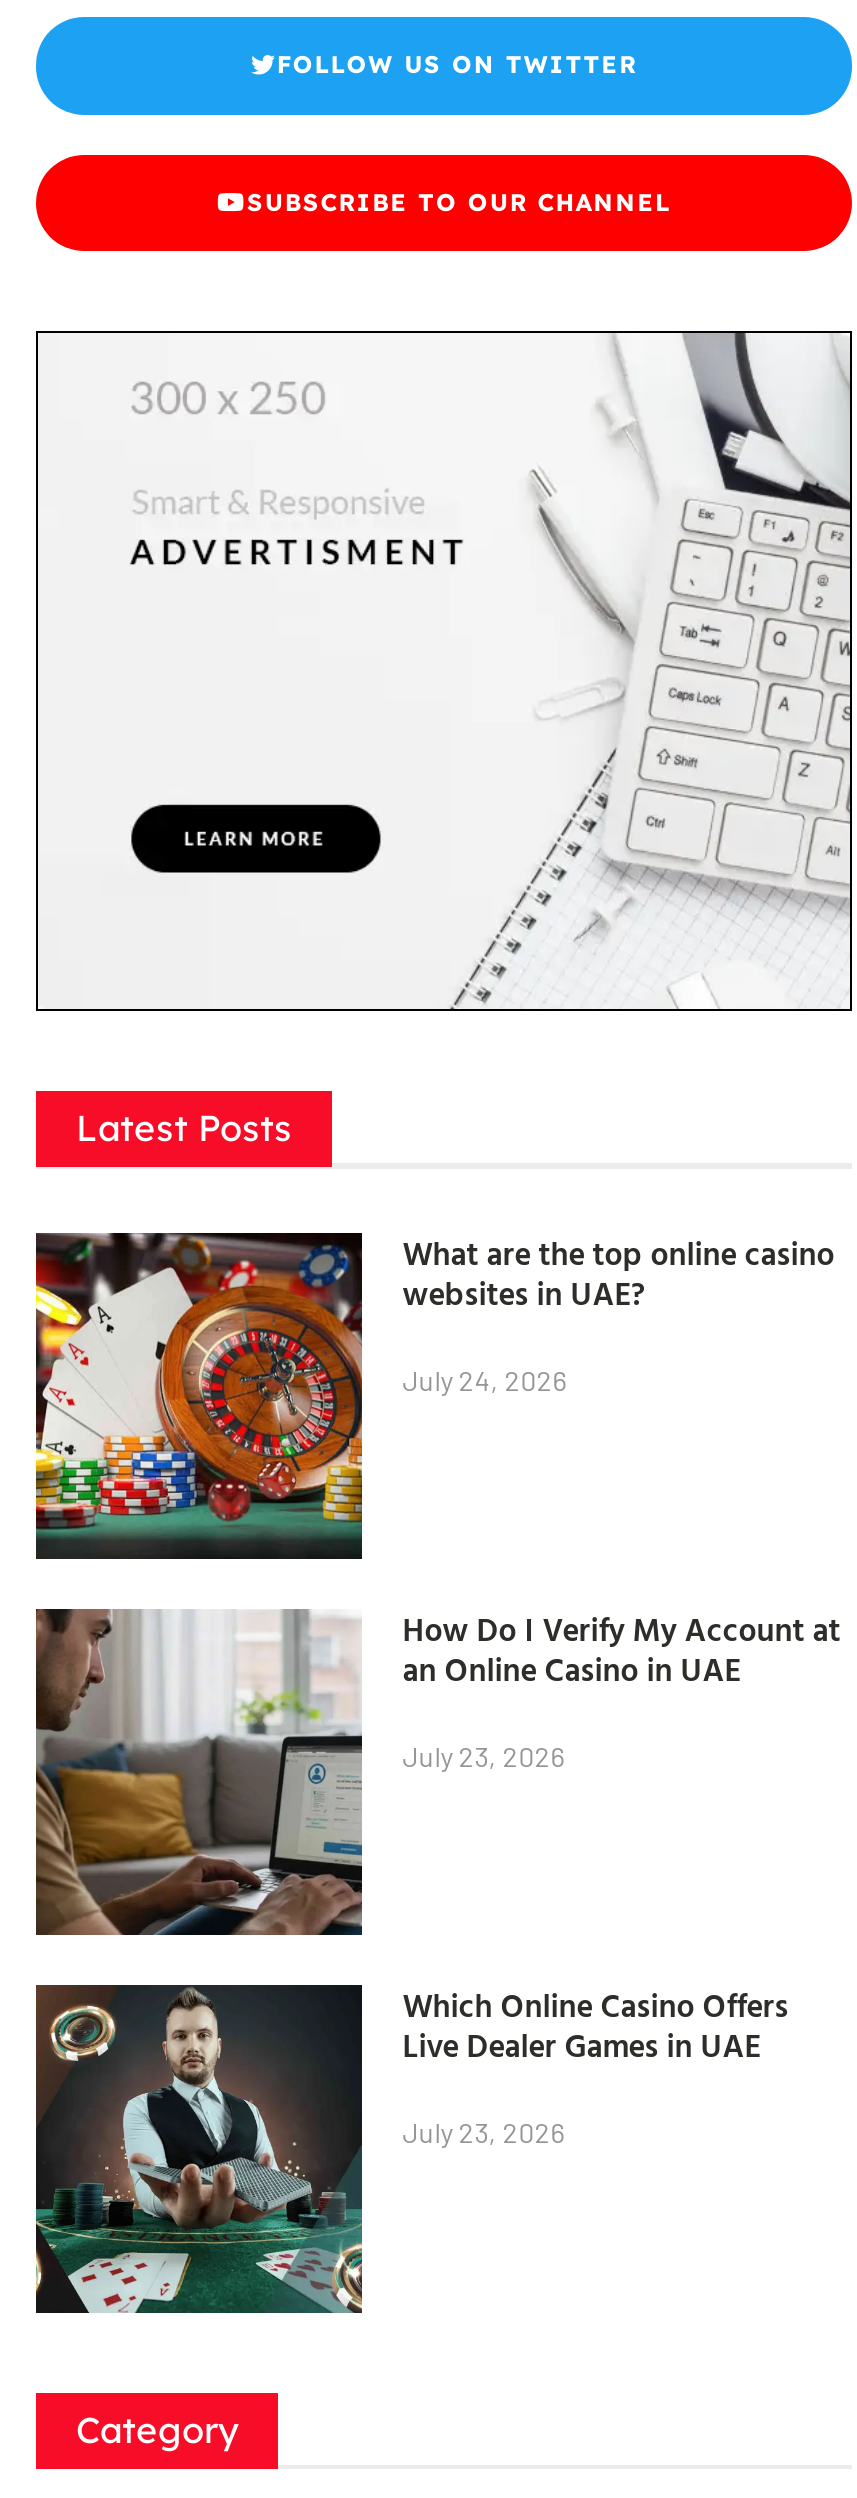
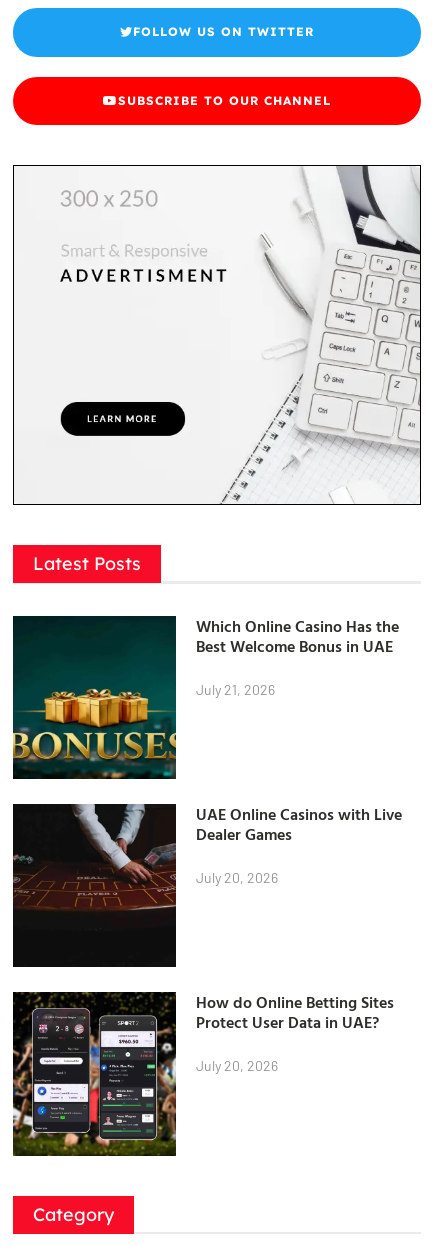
- [image]
- What are the top online casino
- websites in UAE?
+ [image]
+ Which Online Casino Has the
+ Best Welcome Bonus in UAE

- July 24, 2026
+ July 21, 2026

- [image]
- How Do I Verify My Account at
- an Online Casino in UAE
+ [image]
+ UAE Online Casinos with Live
+ Dealer Games

- July 23, 2026
+ July 20, 2026

- [image]
- Which Online Casino Offers
- Live Dealer Games in UAE
+ [image]
+ How do Online Betting Sites
+ Protect User Data in UAE?

- July 23, 2026
+ July 20, 2026
